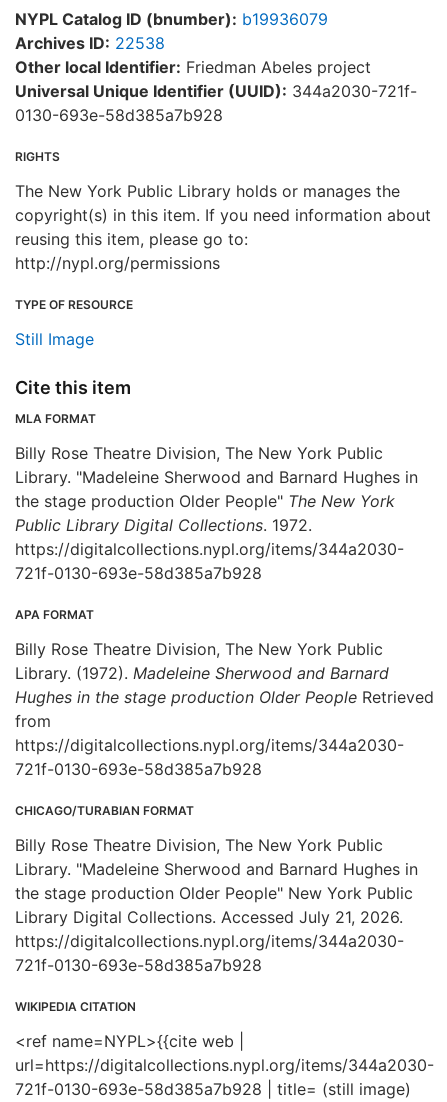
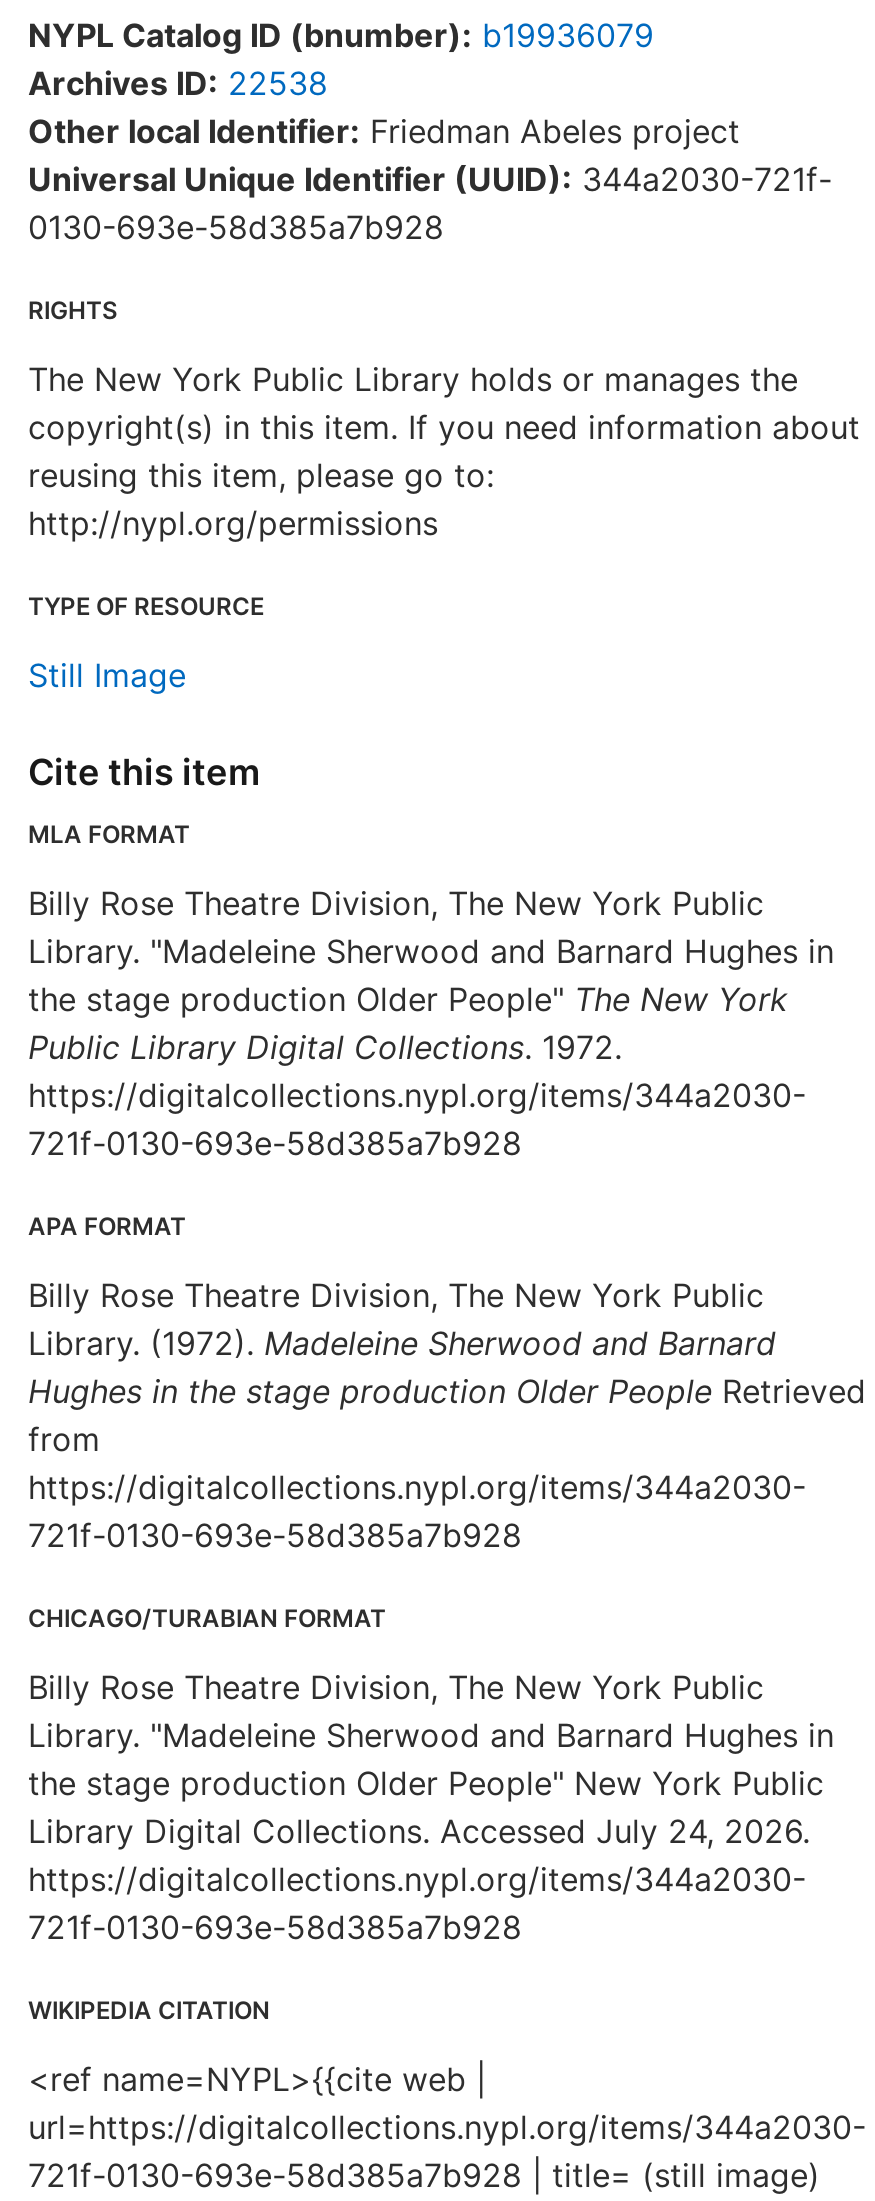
- Library Digital Collections. Accessed July 21, 2026.
+ Library Digital Collections. Accessed July 24, 2026.
